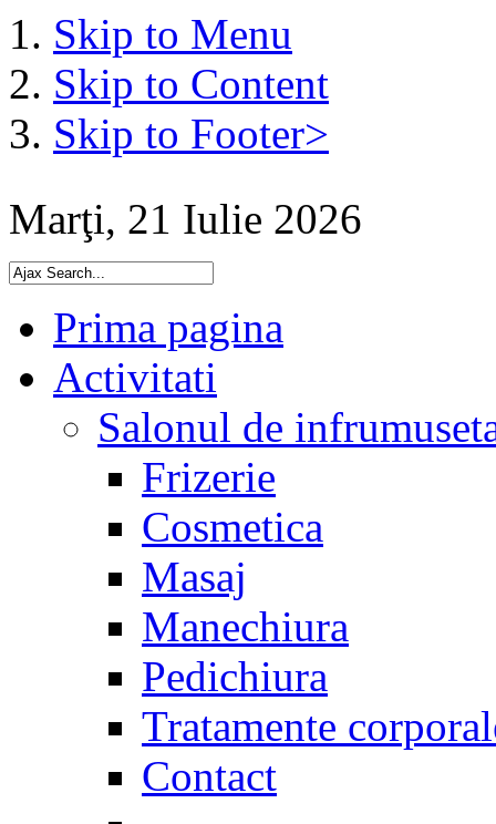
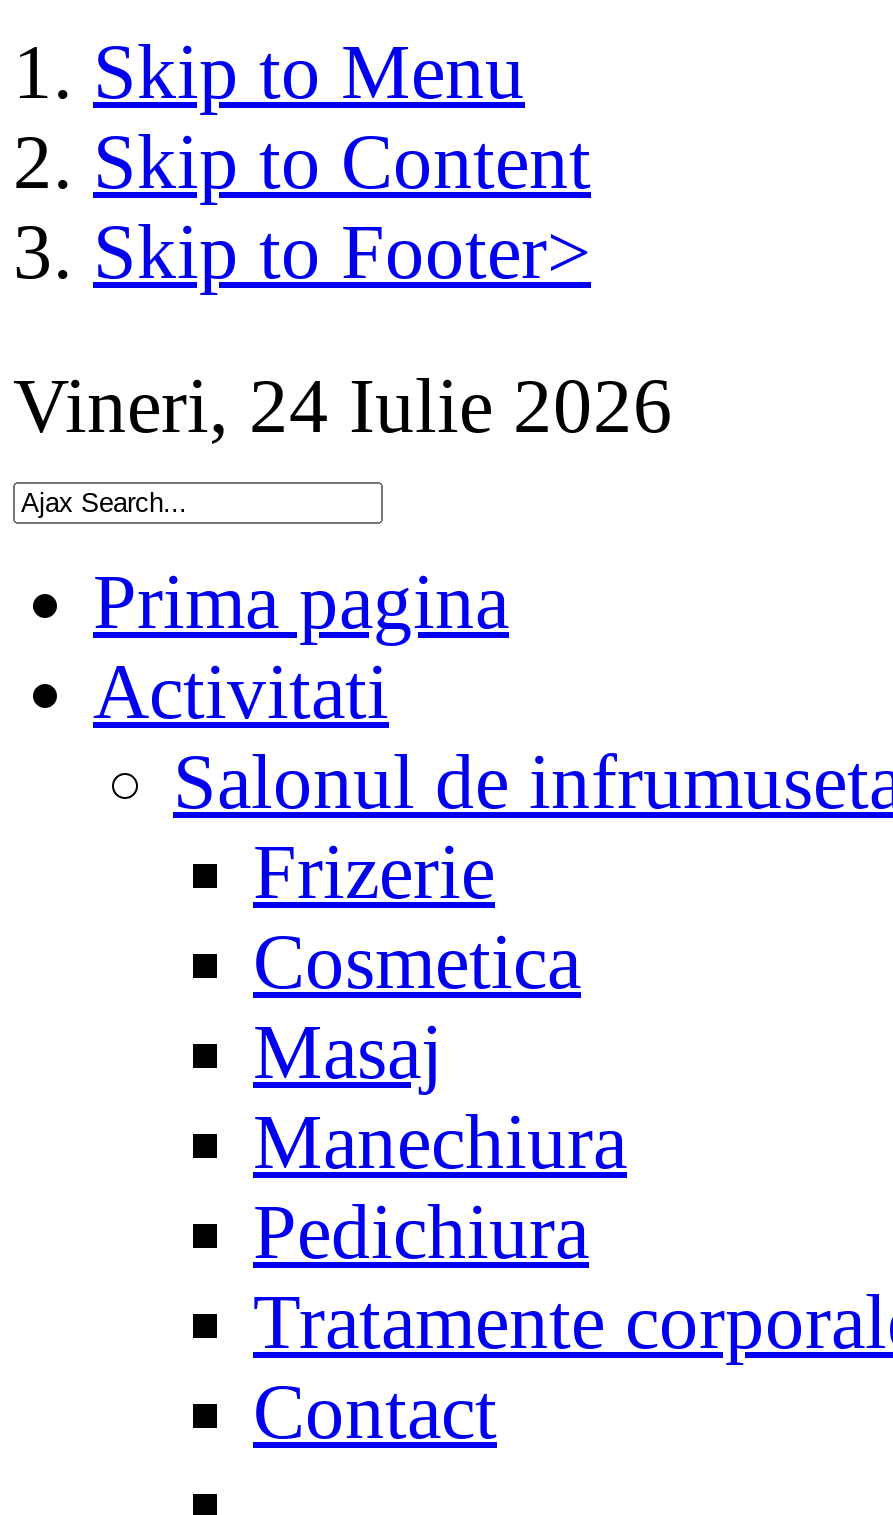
- Marţi, 21 Iulie 2026
+ Vineri, 24 Iulie 2026
